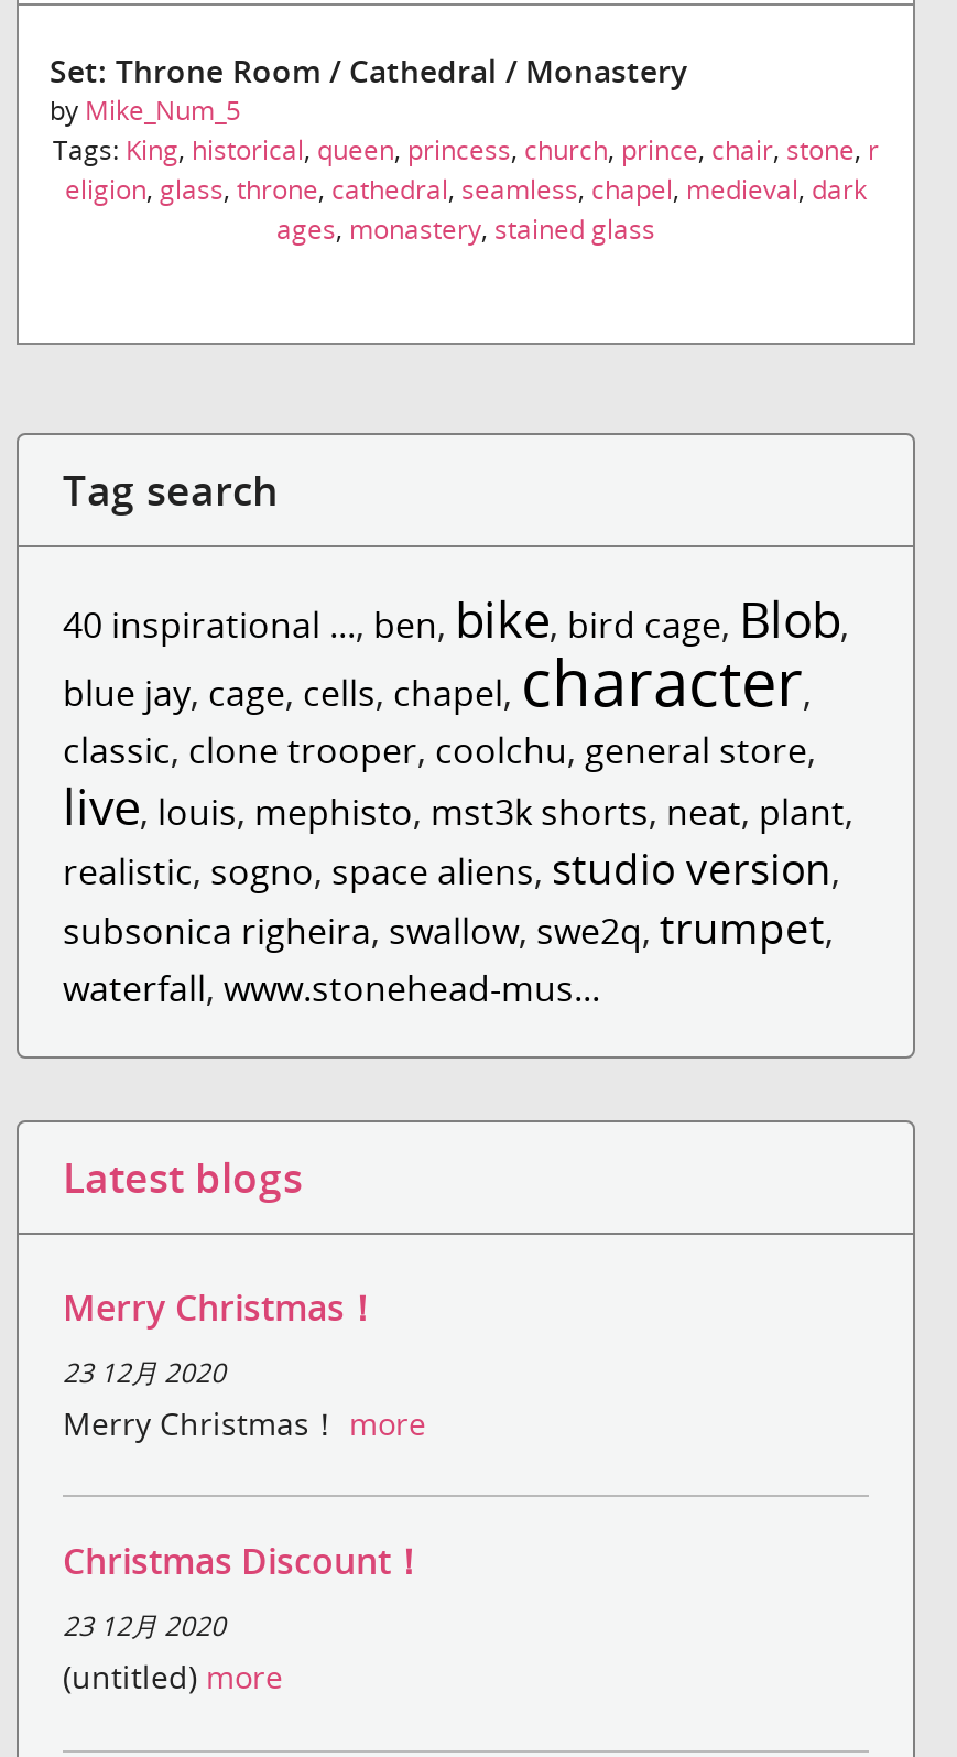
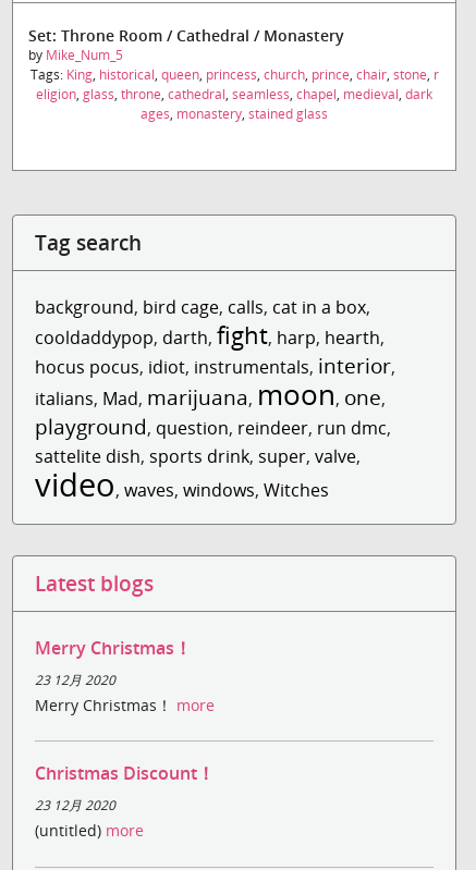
- 40 inspirational ..., ben, bike, bird cage, Blob,
- blue jay,cage,cells,chapel,character,
- classic, clone trooper, coolchu, general store,
- live, louis, mephisto, mst3k shorts, neat, plant,
- realistic, sogno, space aliens, studio version,
- subsonica righeira, swallow, swe2q, trumpet,
- waterfall, www.stonehead-mus...
+ background, bird cage, calls, cat in a box,
+ cooldaddypop, darth,fight, harp, hearth,
+ hocus pocus, idiot, instrumentals, interior,
+ italians, Mad, marijuana, moon, one,
+ playground, question, reindeer, run dmc,
+ sattelite dish, sports drink, super, valve,
+ video,waves,windows,Witches
